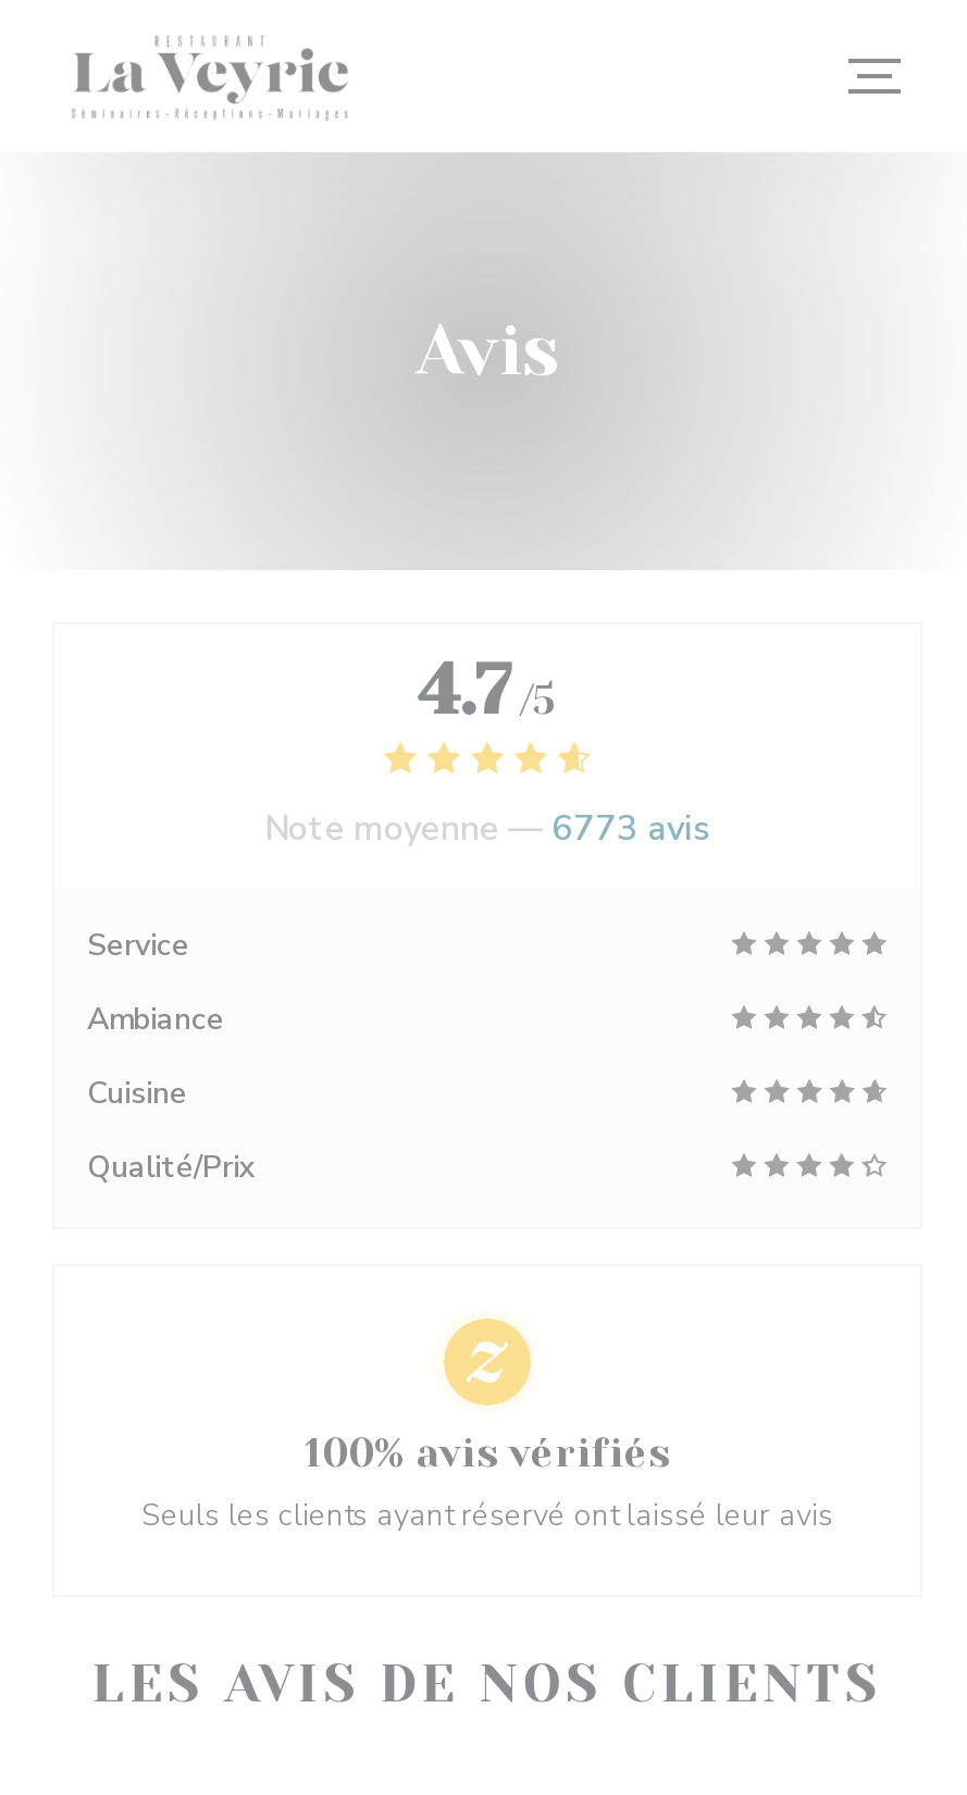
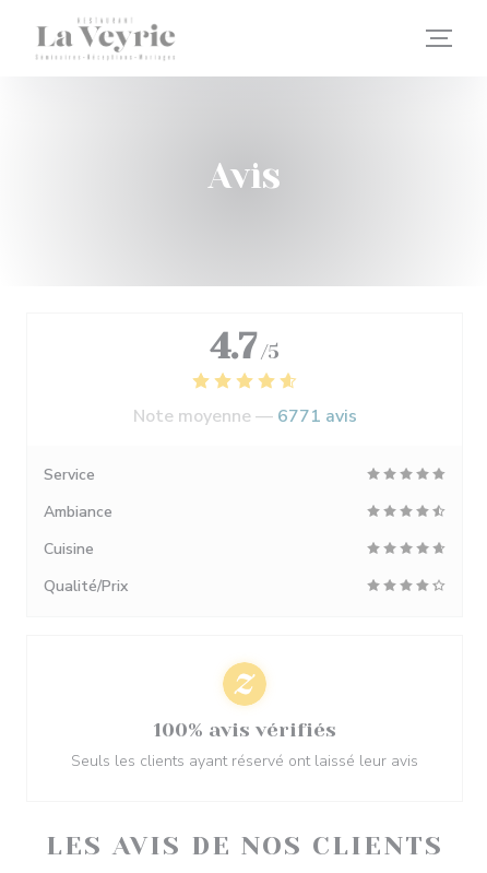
- Note moyenne — 6773 avis
+ Note moyenne — 6771 avis
